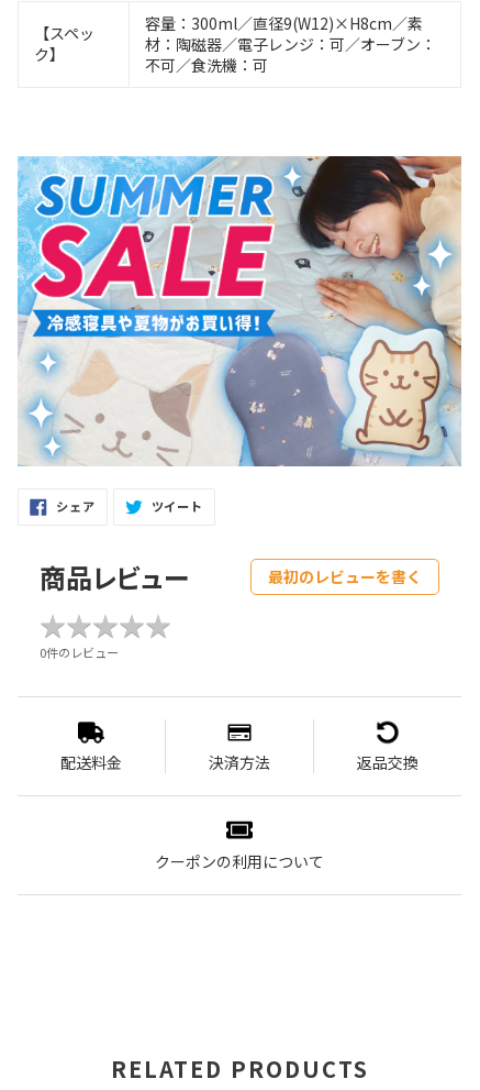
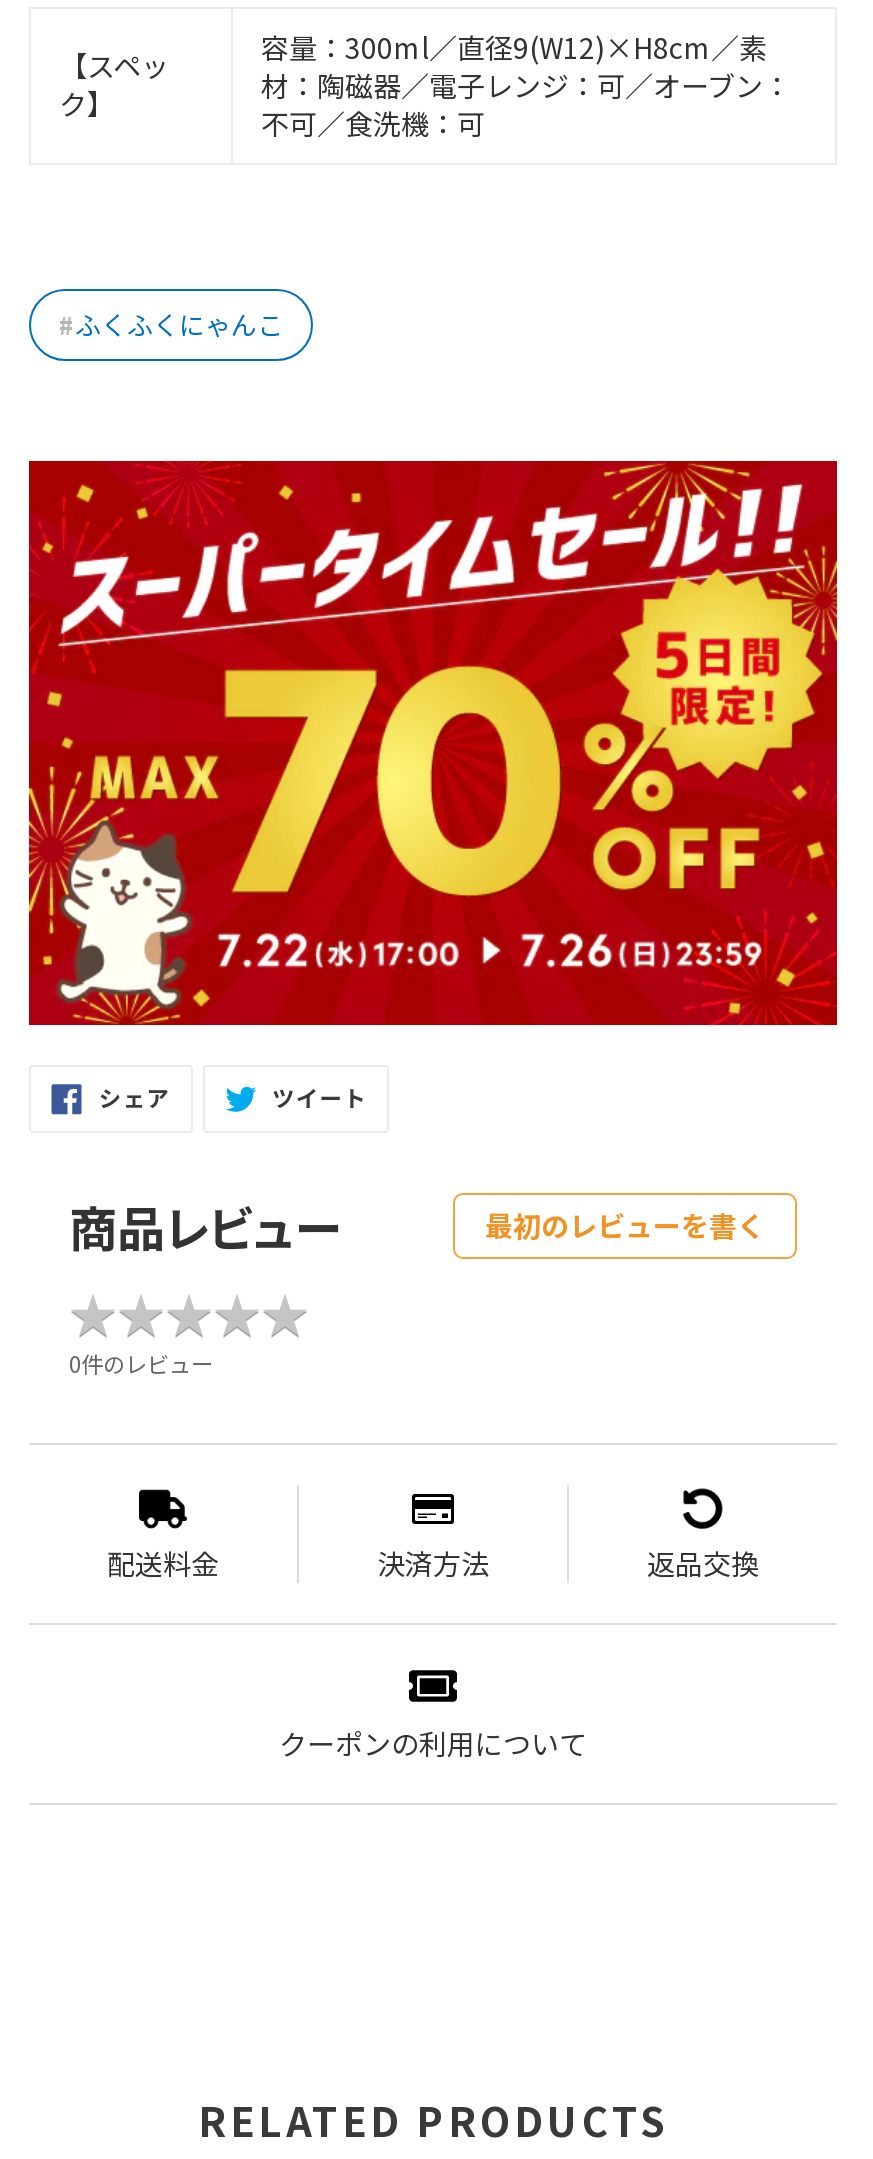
+ #ふくふくにゃんこ

- [image]
+ [image]
